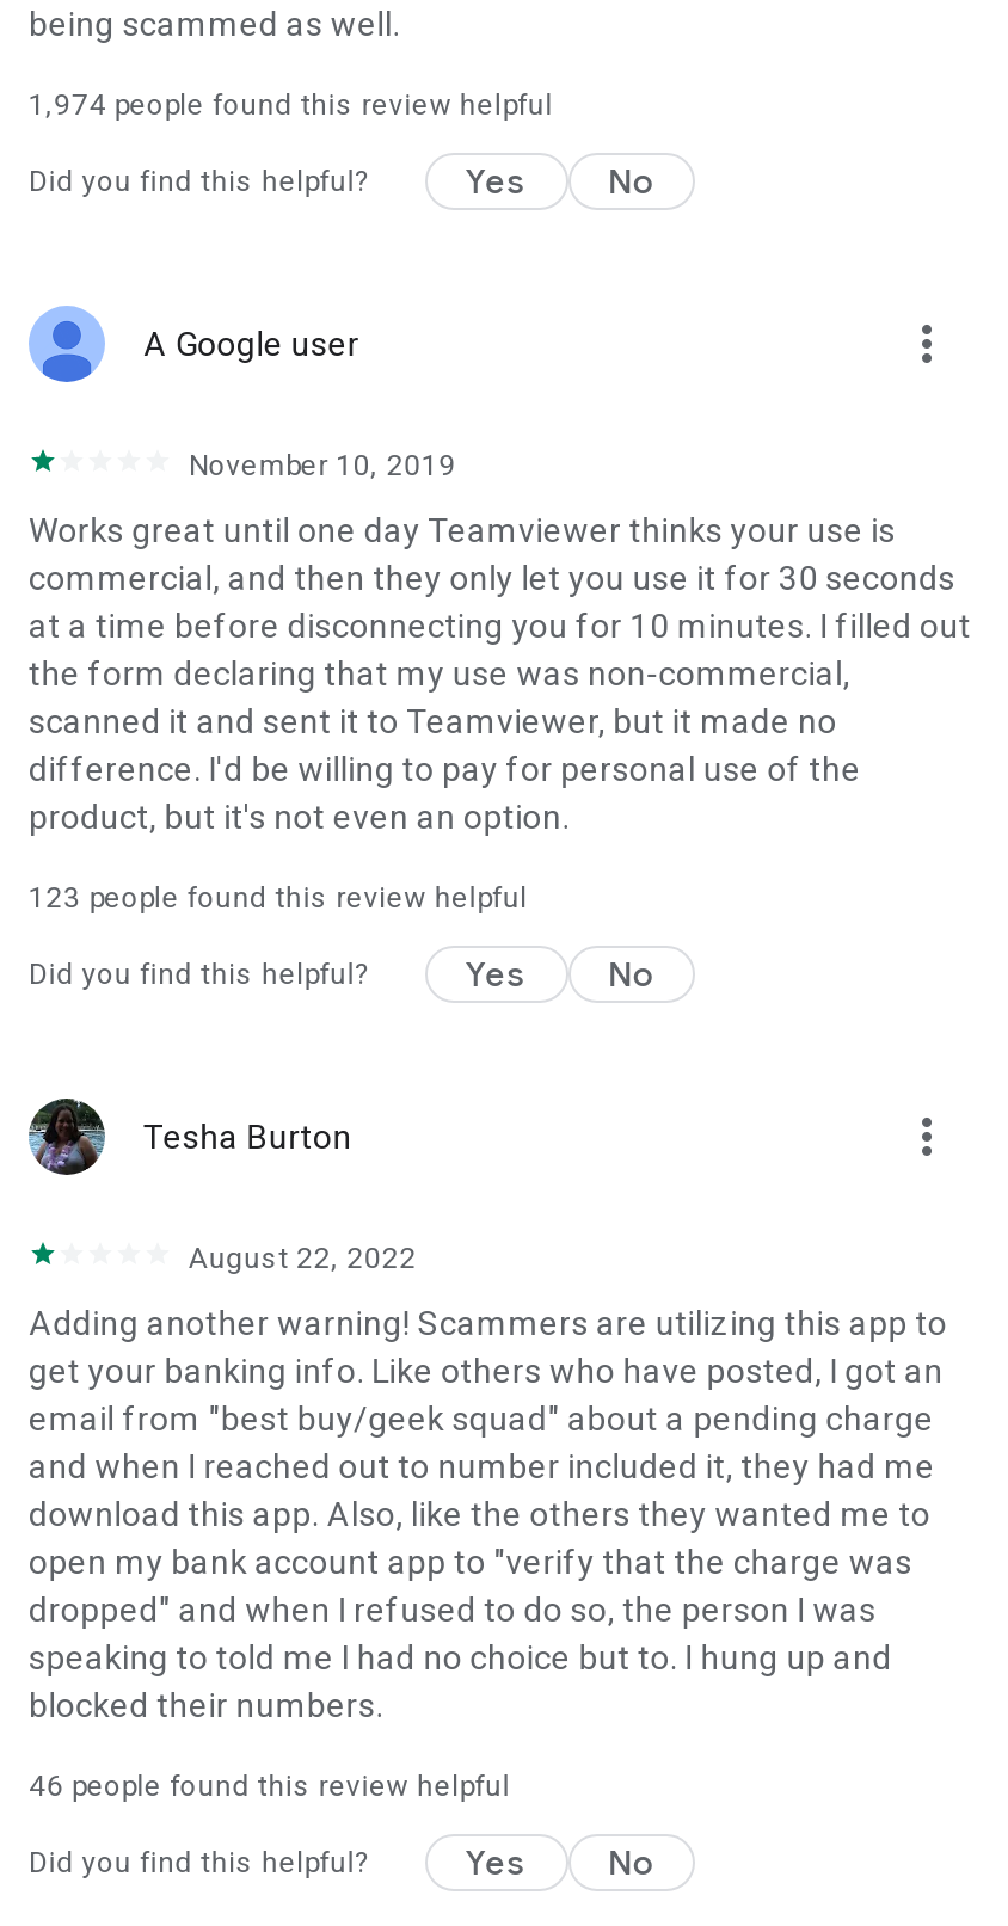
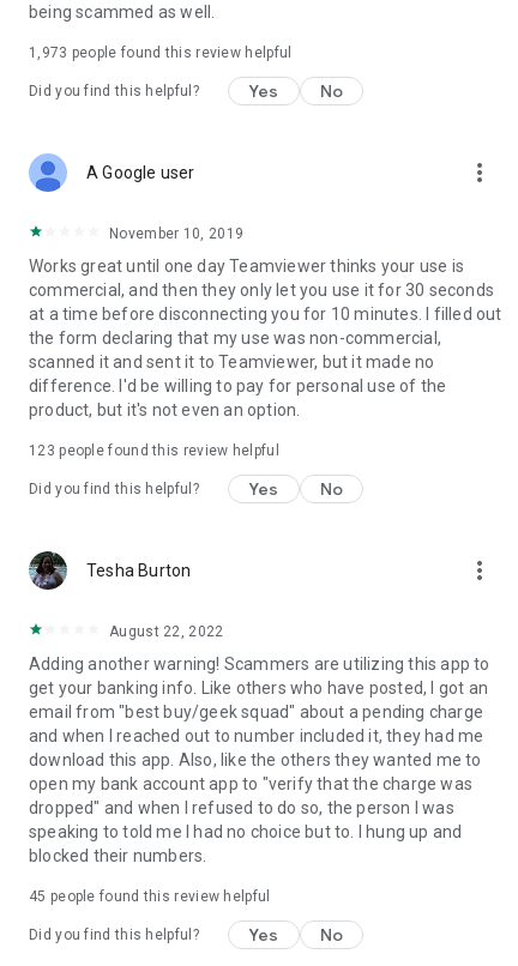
- 1,974 people found this review helpful
+ 1,973 people found this review helpful

- 46 people found this review helpful
+ 45 people found this review helpful
